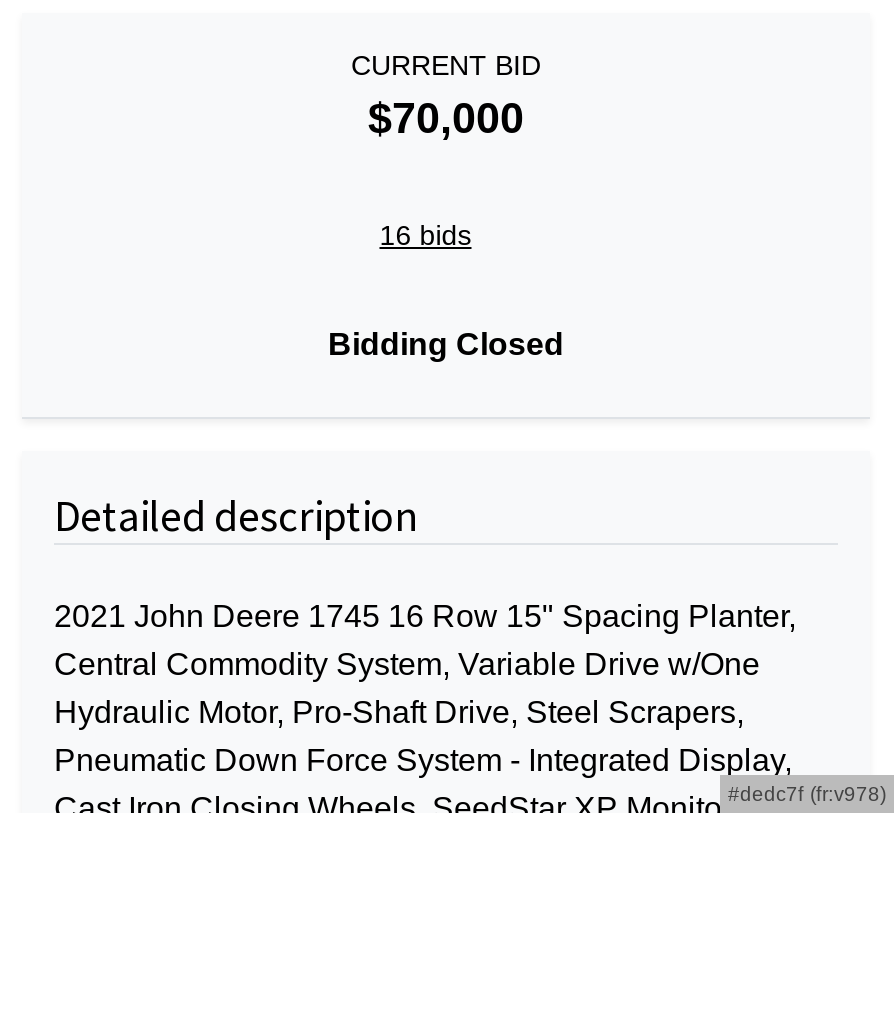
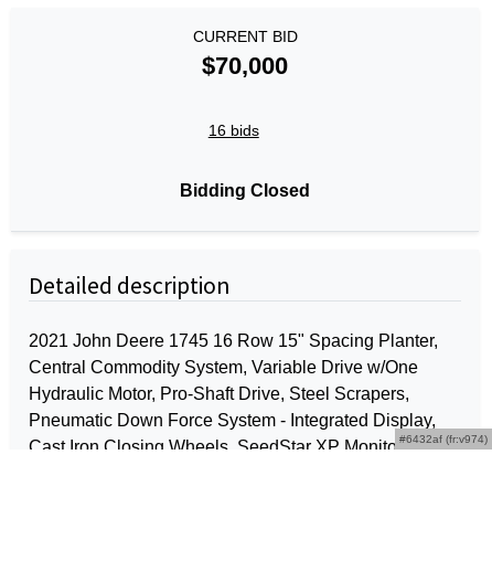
- #dedc7f (fr:v978)
+ #6432af (fr:v974)
